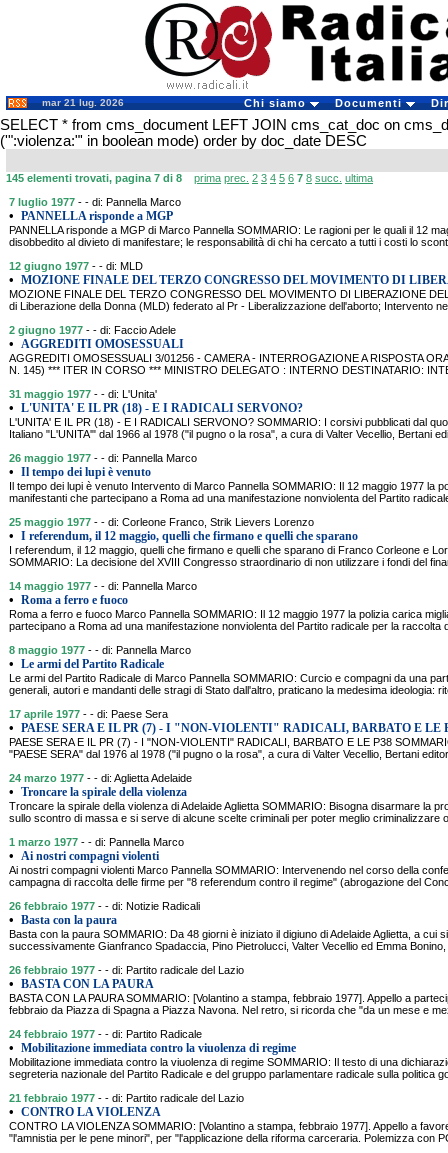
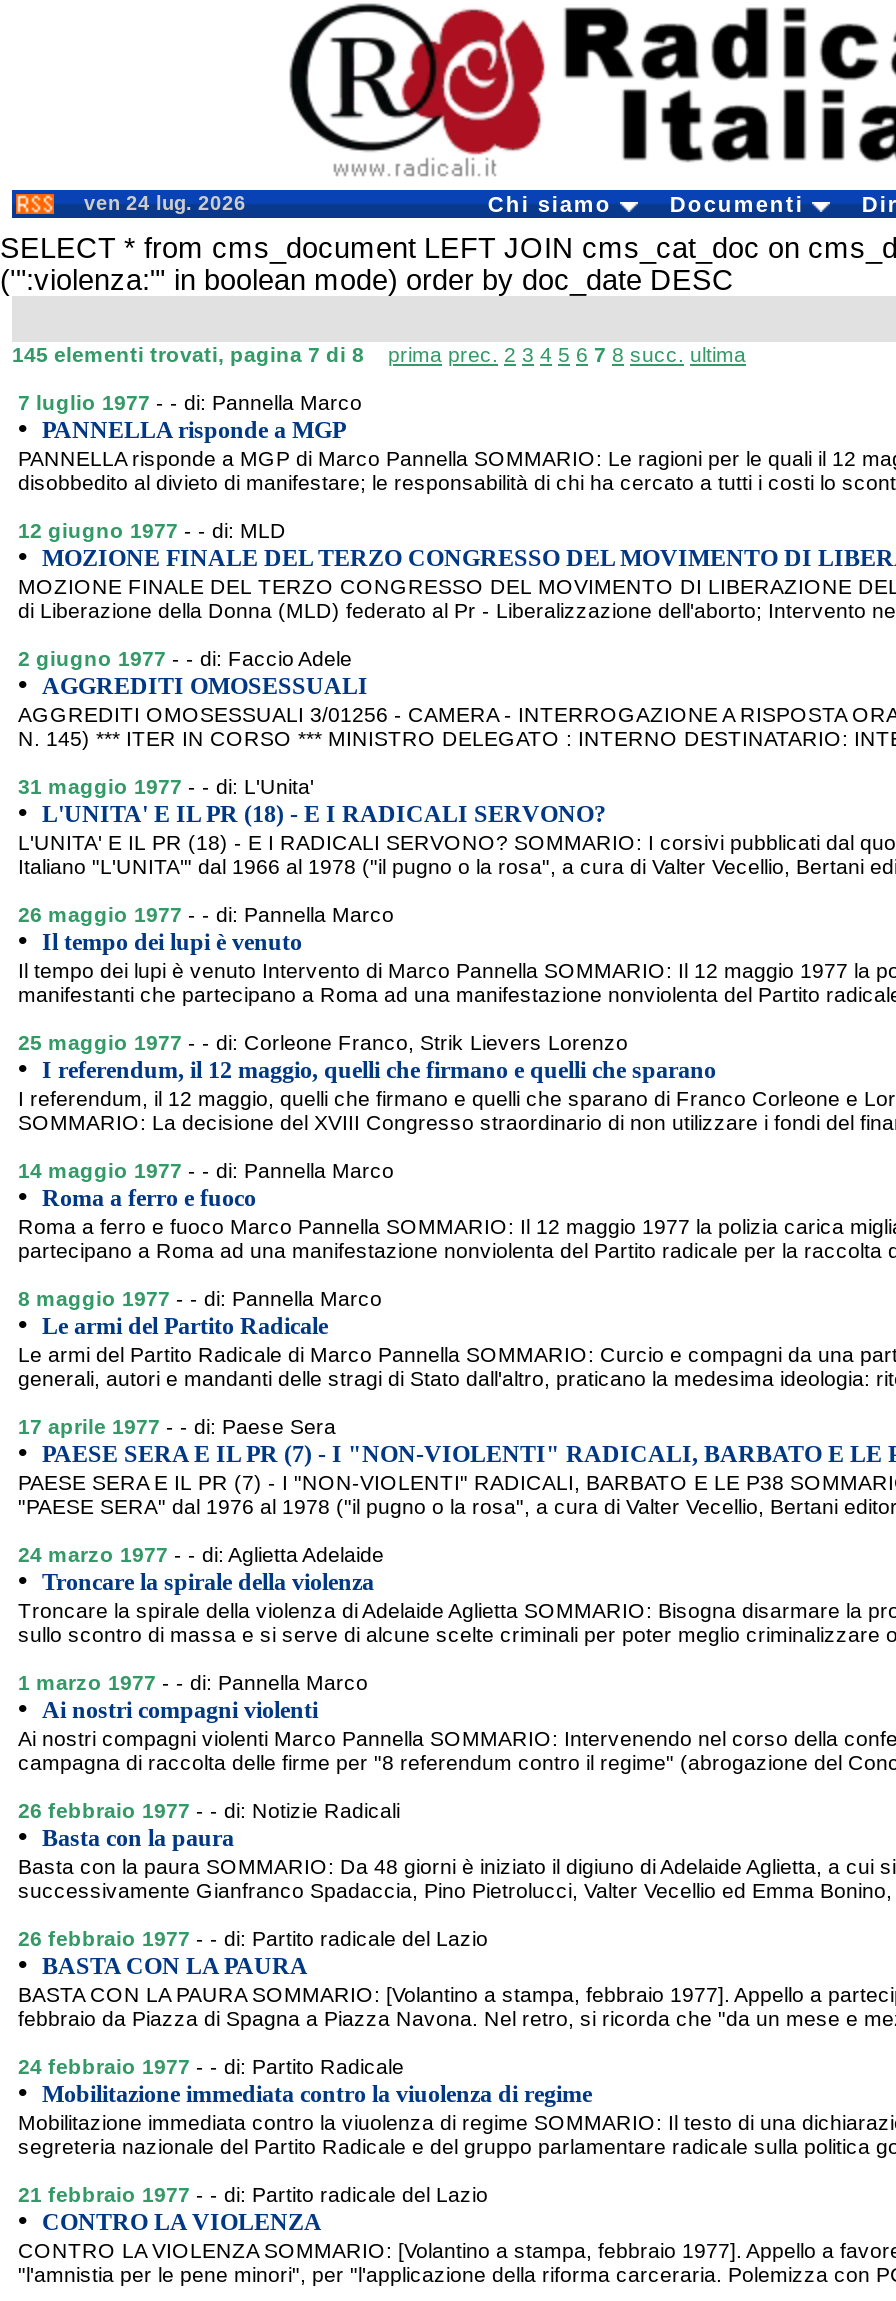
- mar 21 lug. 2026
+ ven 24 lug. 2026
